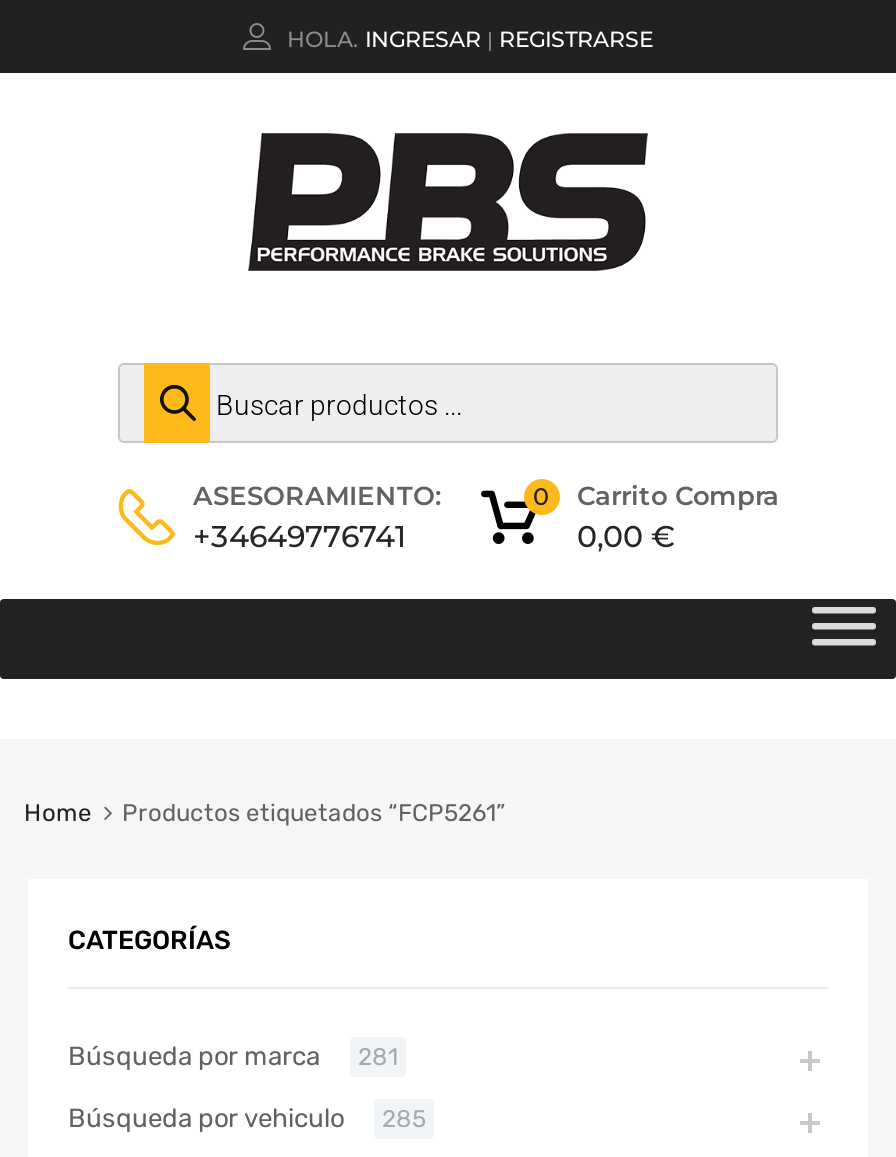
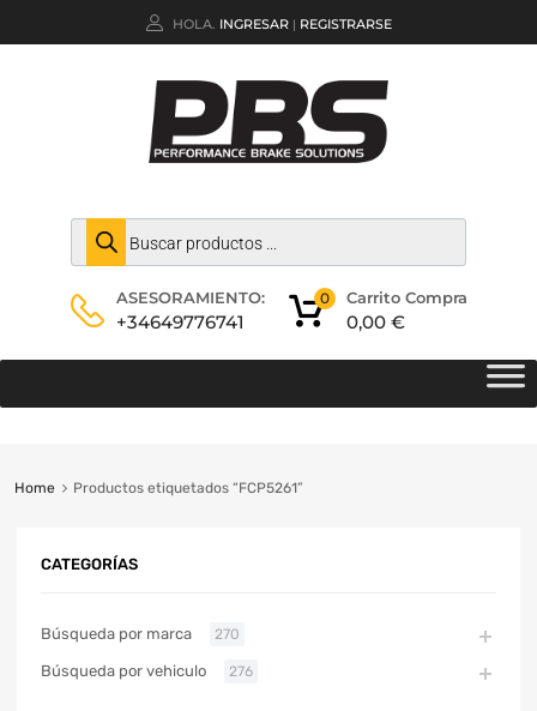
- Búsqueda por marca 281
+ Búsqueda por marca 270

- Búsqueda por vehiculo 285
+ Búsqueda por vehiculo 276
